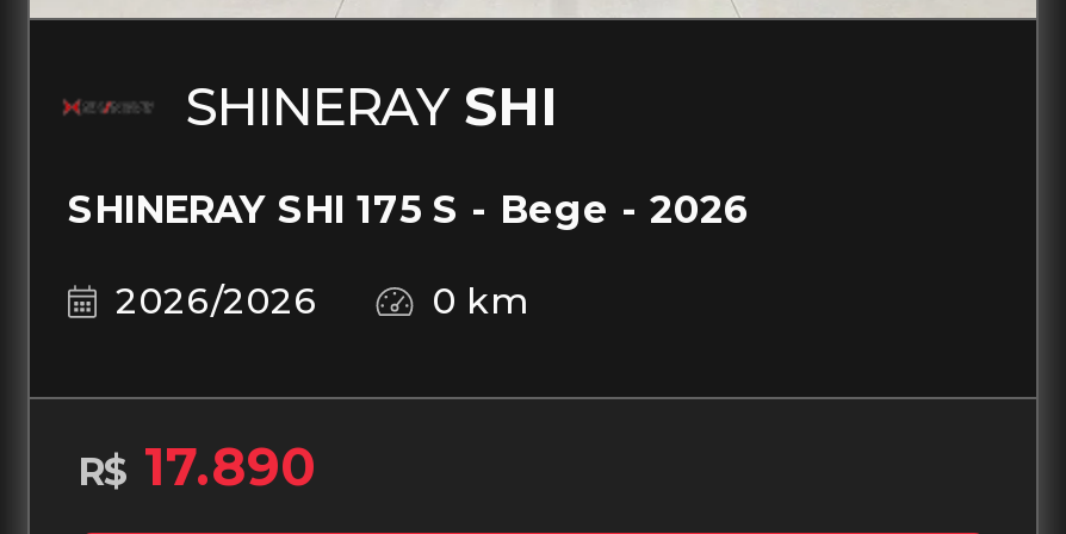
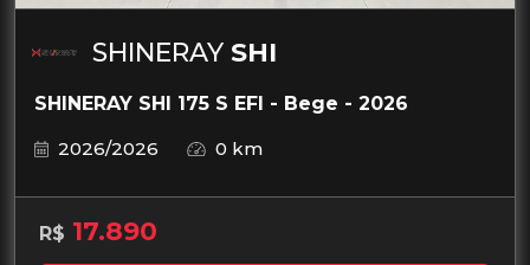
- SHINERAY SHI 175 S - Bege - 2026
+ SHINERAY SHI 175 S EFI - Bege - 2026
